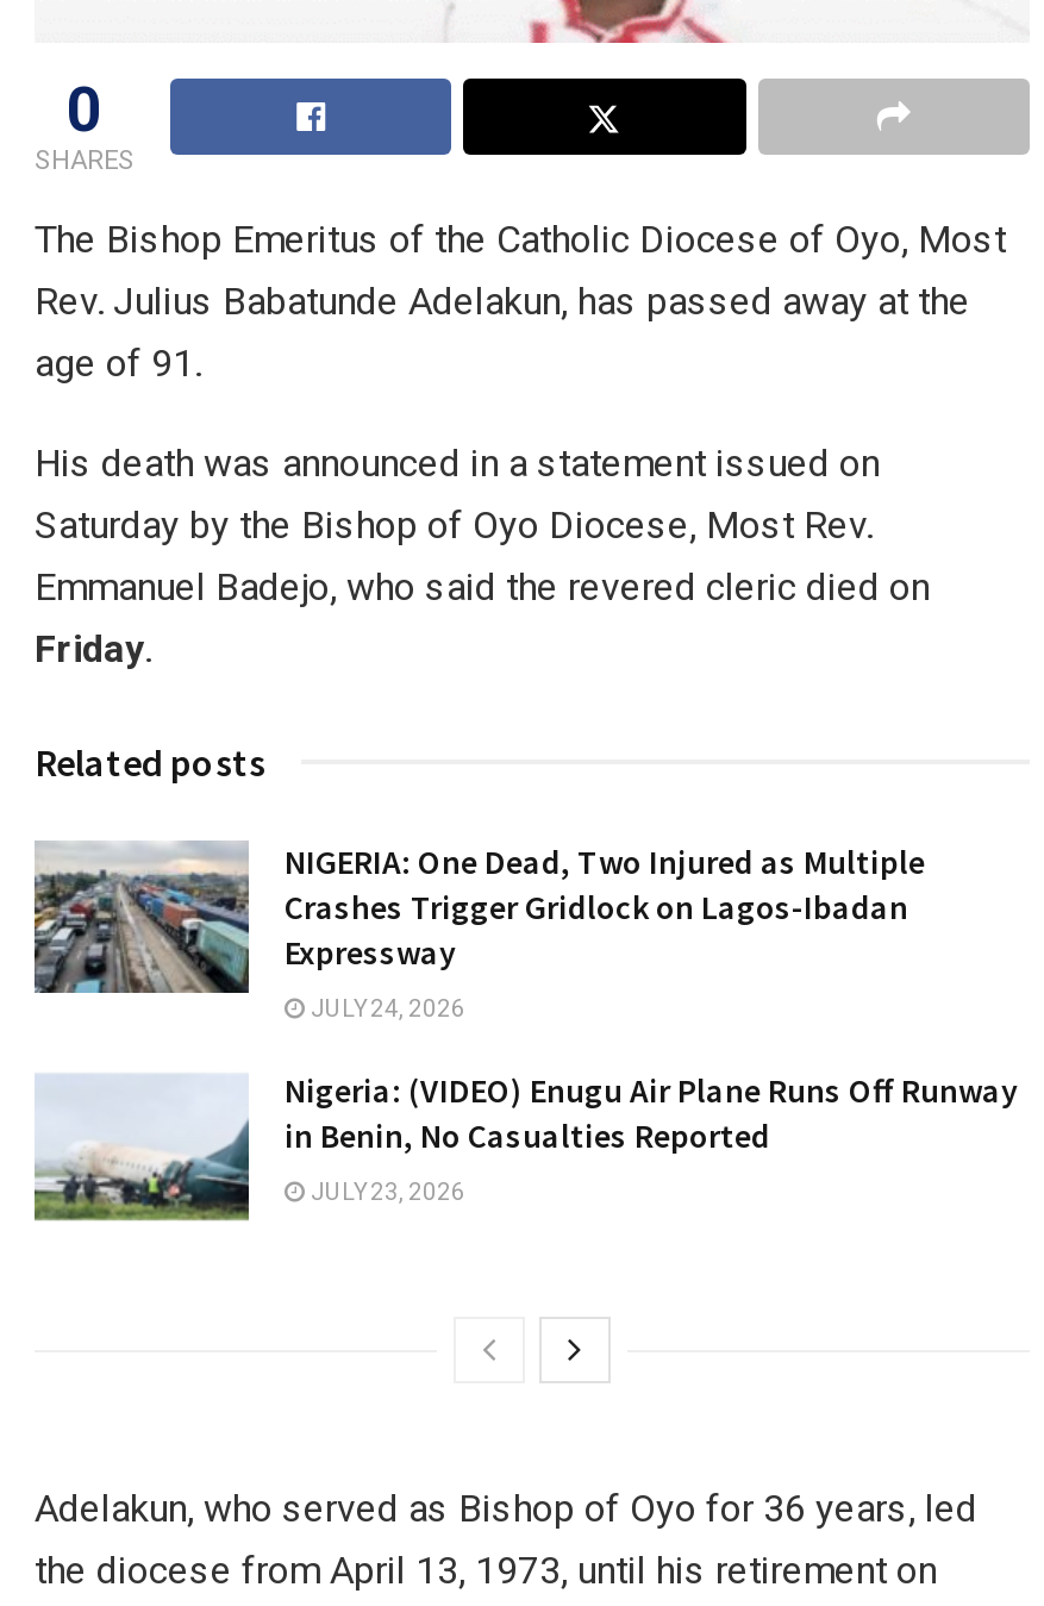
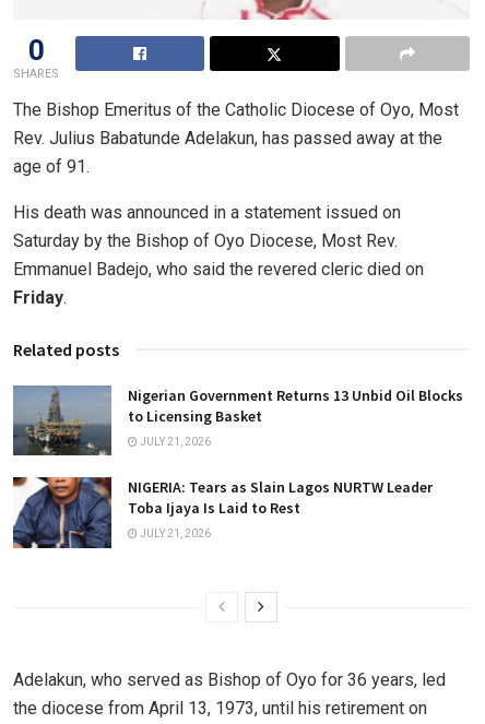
- [image]
- NIGERIA: One Dead, Two Injured as Multiple
- Crashes Trigger Gridlock on Lagos-Ibadan
- Expressway
+ [image]
+ Nigerian Government Returns 13 Unbid Oil Blocks
+ to Licensing Basket

- JULY 24, 2026
+ JULY 21, 2026

- [image]
- Nigeria: (VIDEO) Enugu Air Plane Runs Off Runway
- in Benin, No Casualties Reported
+ [image]
+ NIGERIA: Tears as Slain Lagos NURTW Leader
+ Toba Ijaya Is Laid to Rest

- JULY 23, 2026
+ JULY 21, 2026
